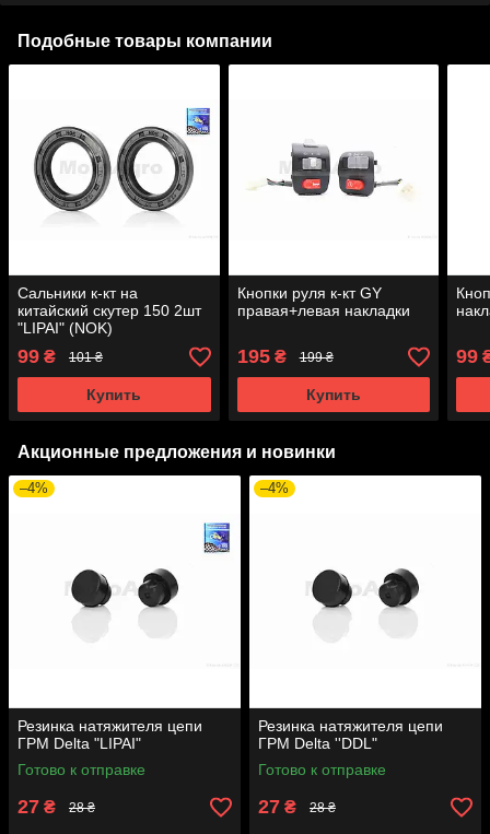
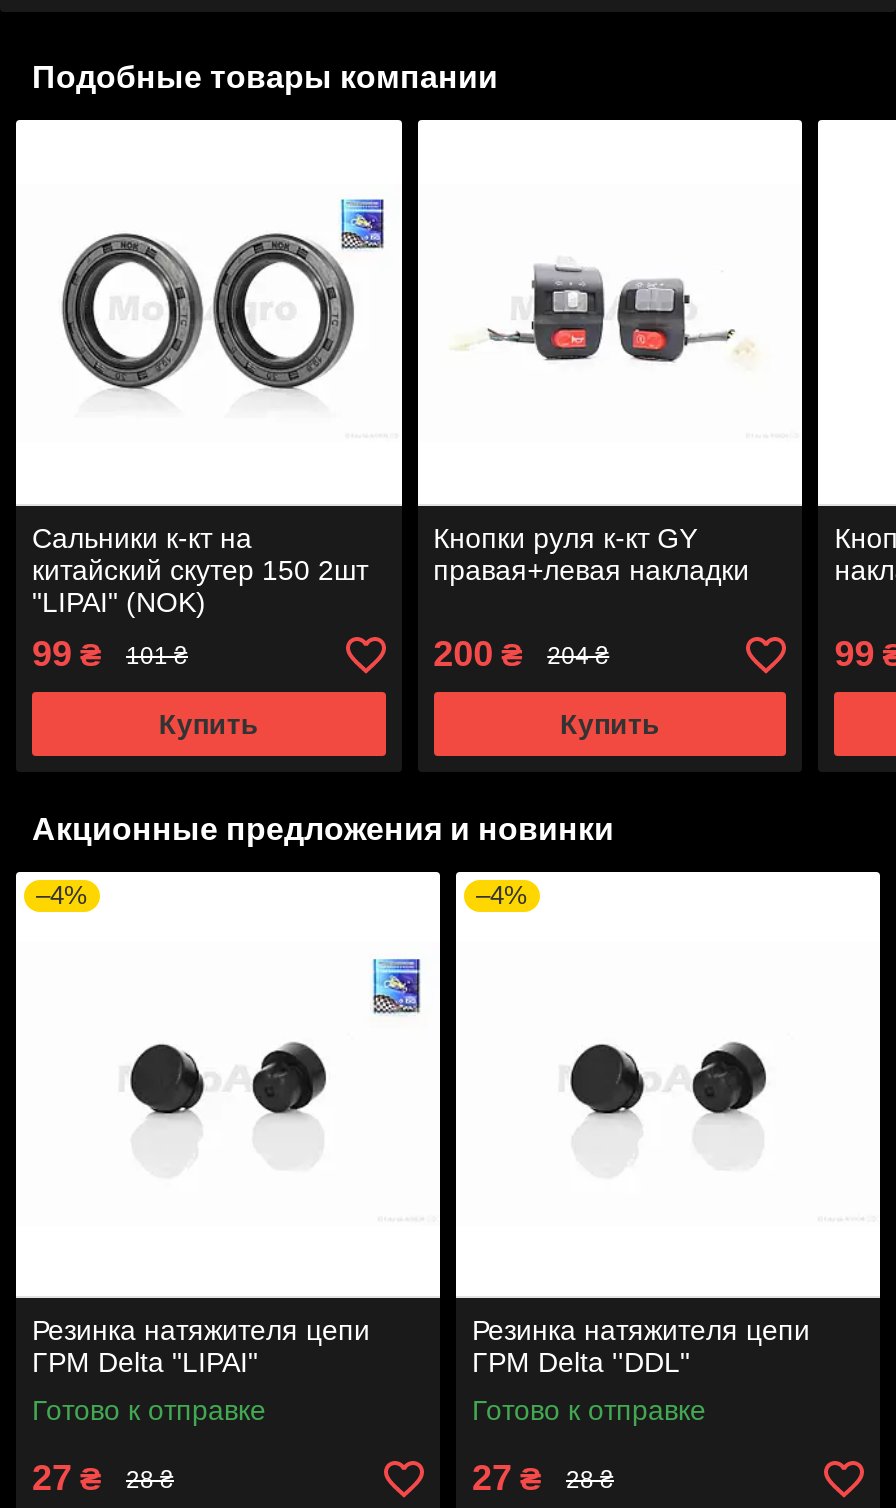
- 195 ₴
+ 200 ₴

- 199 ₴
+ 204 ₴
